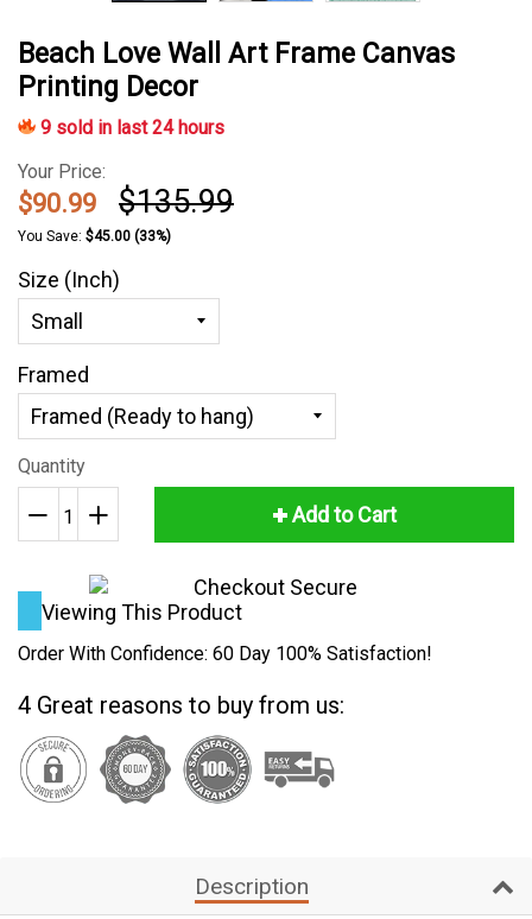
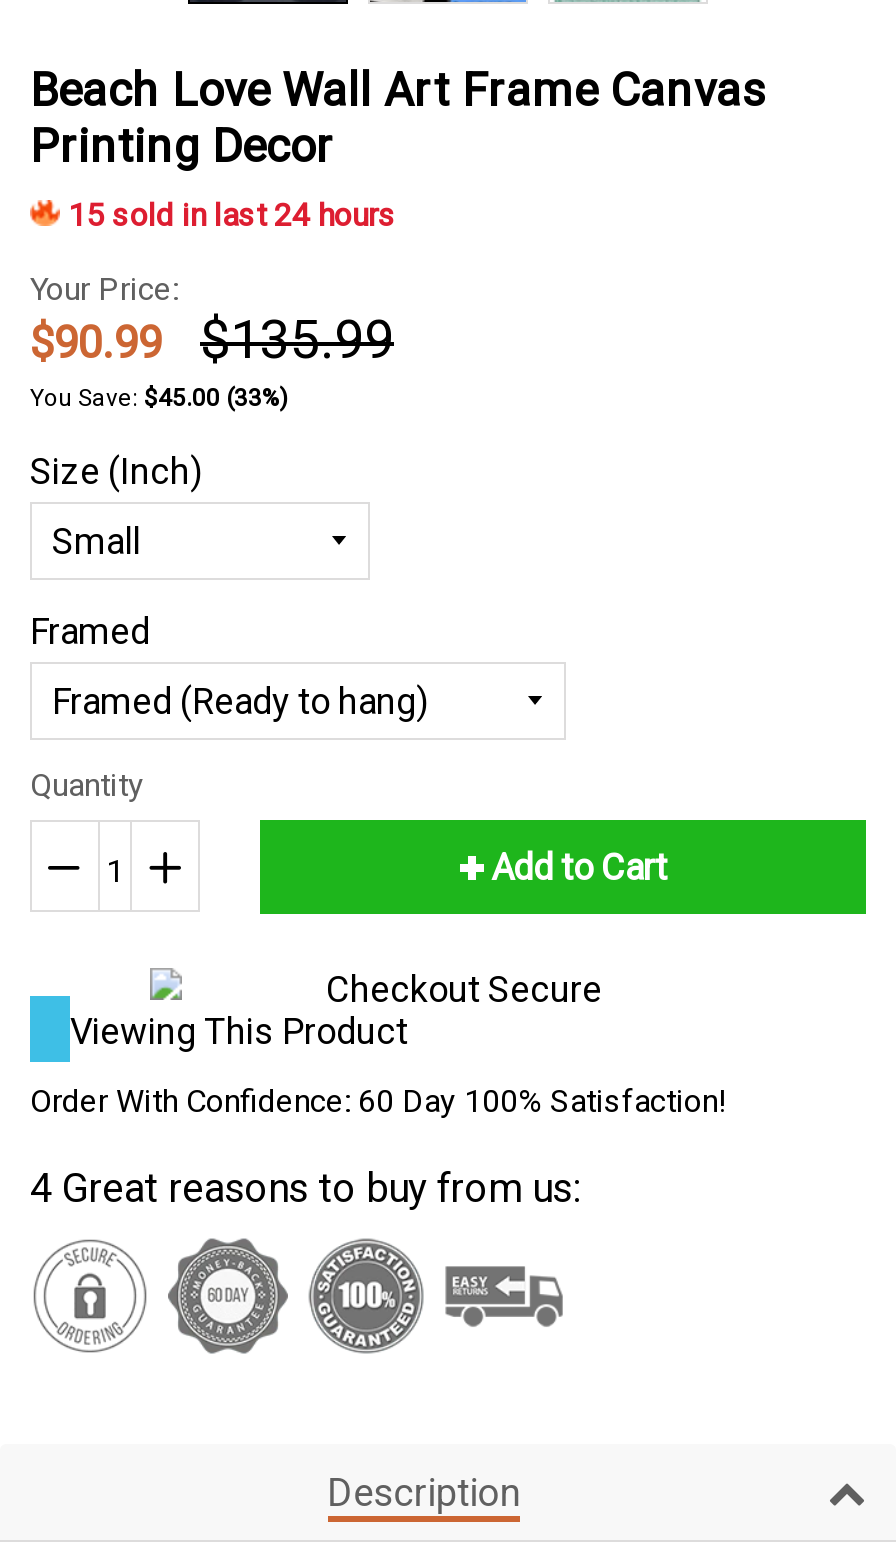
- 9 sold in last 24 hours
+ 15 sold in last 24 hours
